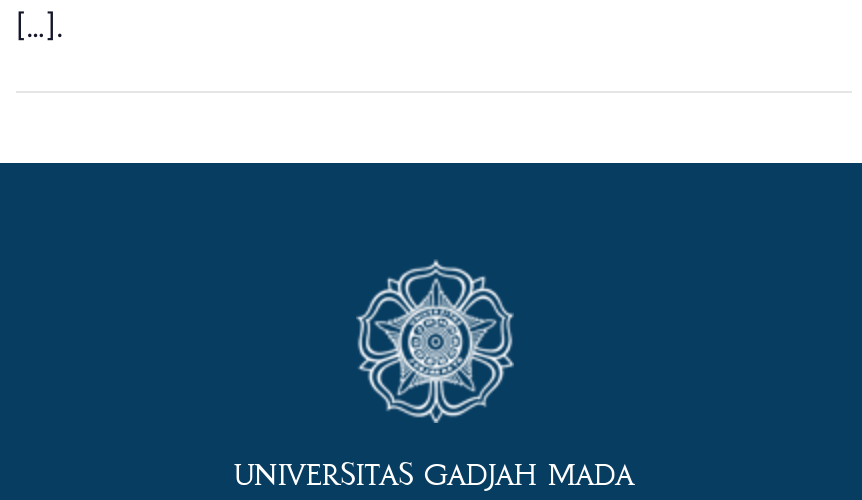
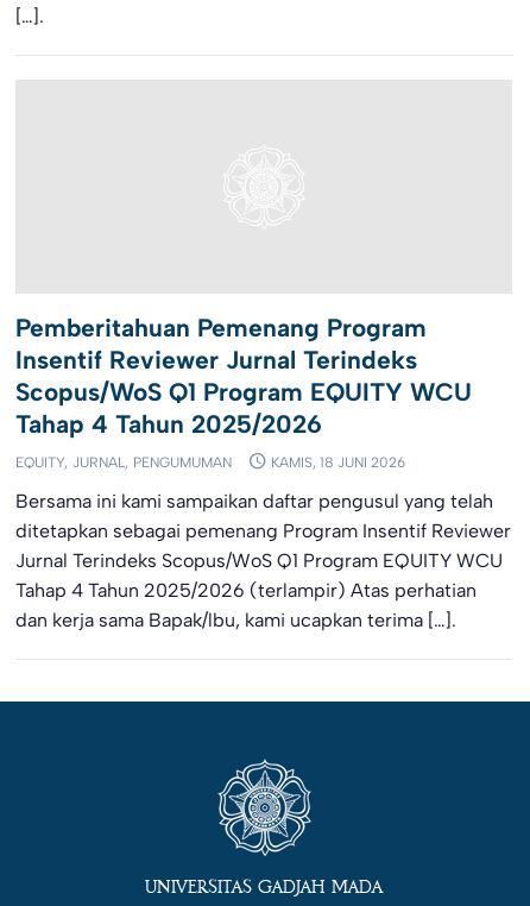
+ Pemberitahuan Pemenang Program
+ Insentif Reviewer Jurnal Terindeks
+ Scopus/WoS Q1 Program EQUITY WCU
+ Tahap 4 Tahun 2025/2026
+ EQUITY JURNAL PENGUMUMAN
+ KAMIS, 18 JUNI 2026
+ Bersama ini kami sampaikan daftar pengusul yang telah
+ ditetapkan sebagai pemenang Program Insentif Reviewer
+ Jurnal Terindeks Scopus/WoS Q1 Program EQUITY WCU
+ Tahap 4 Tahun 2025/2026 (terlampir) Atas perhatian
+ dan kerja sama Bapak/lbu, kami ucapkan terima […].
